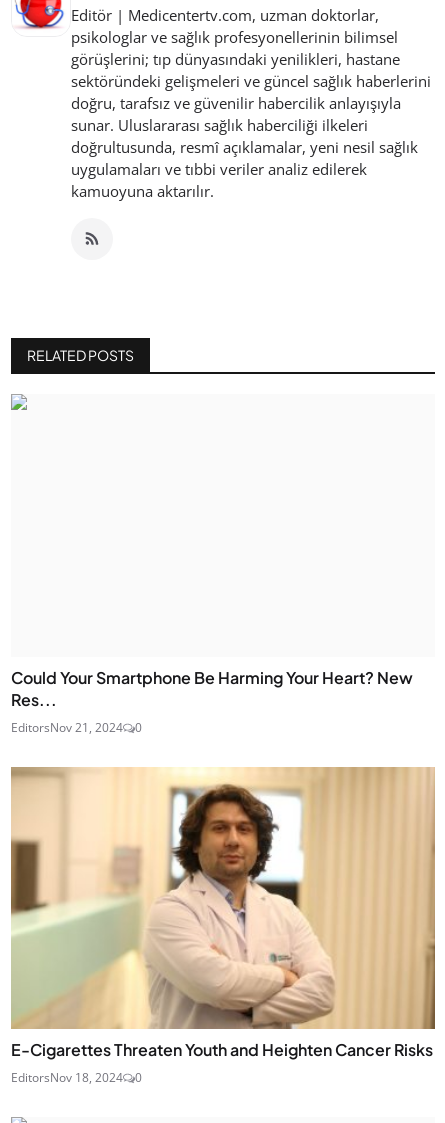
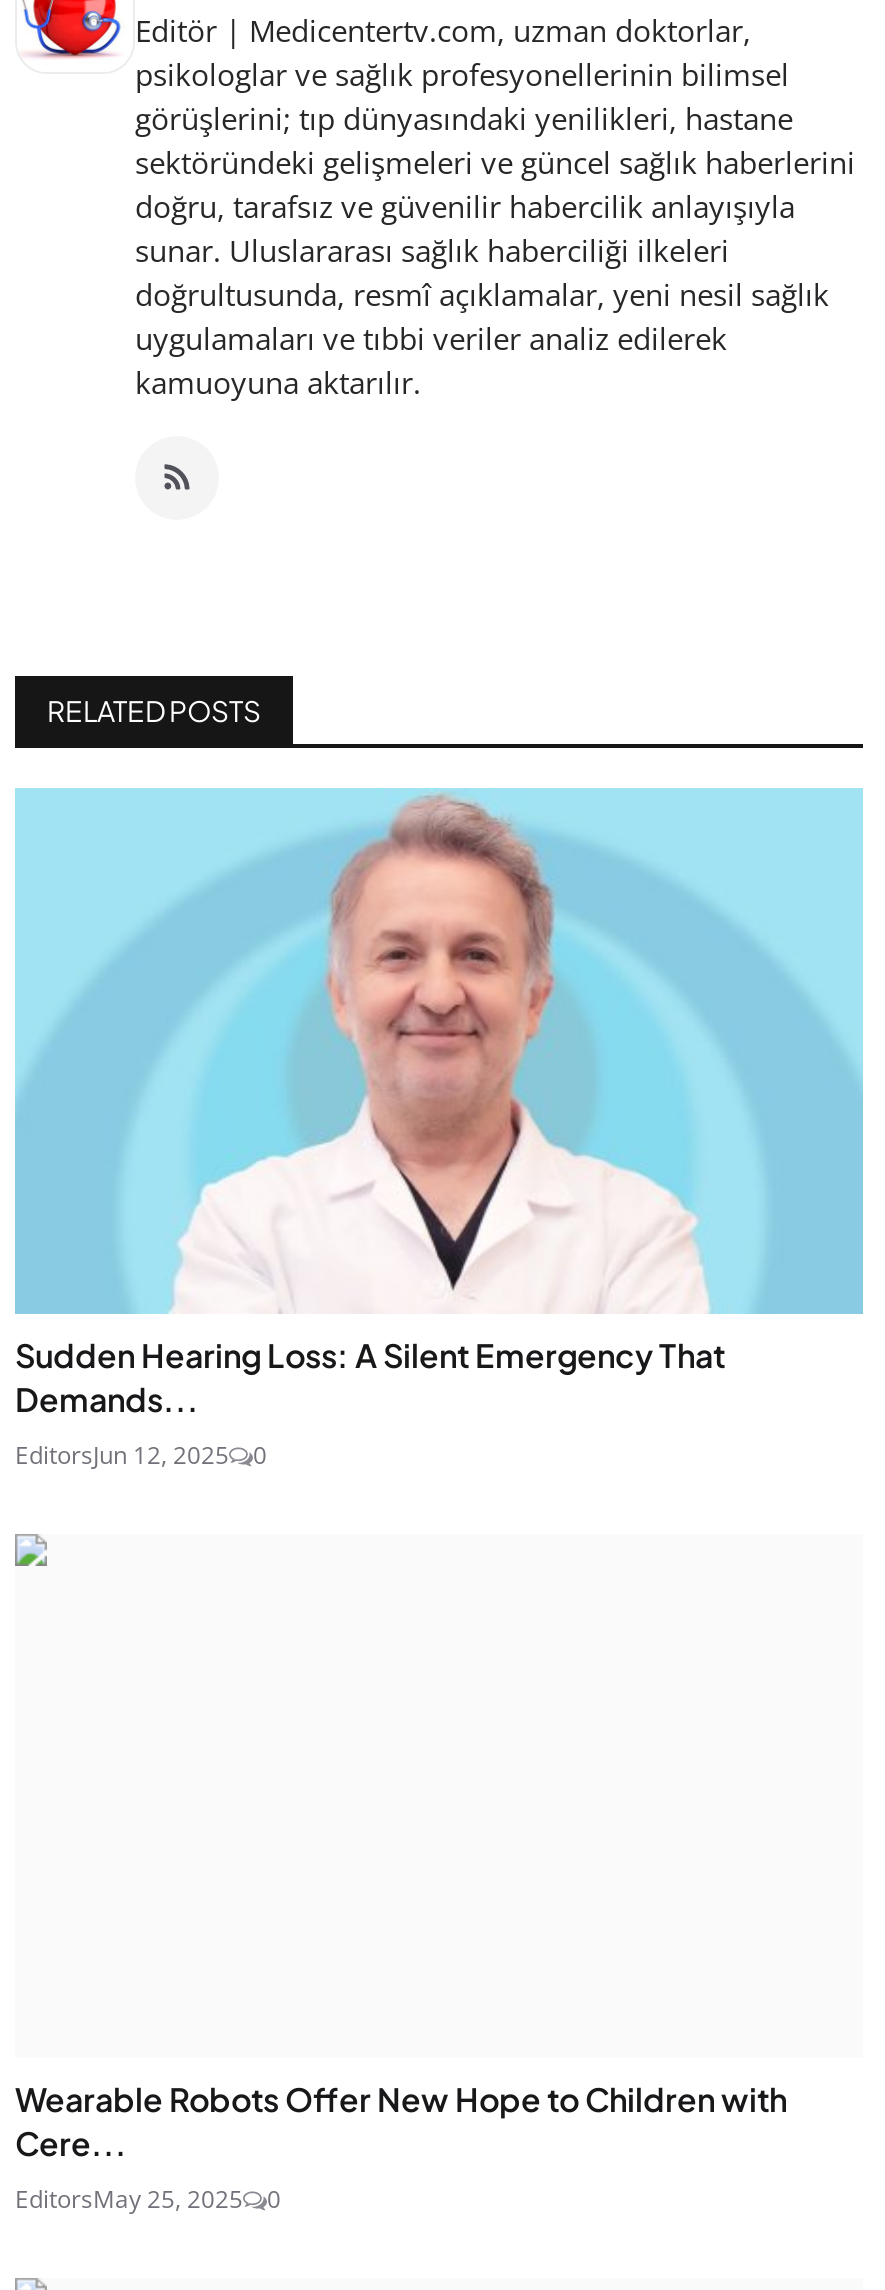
+ [image]

- Could Your Smartphone Be Harming Your Heart? New
- Res...
- EditorsNov 21, 2024
+ Sudden Hearing Loss: A Silent Emergency That
+ Demands...
+ EditorsJun 12, 2025

- [image]

- E-Cigarettes Threaten Youth and Heighten Cancer Risks
- EditorsNov 18, 2024
+ Wearable Robots Offer New Hope to Children with
+ Cere...
+ EditorsMay 25, 2025
